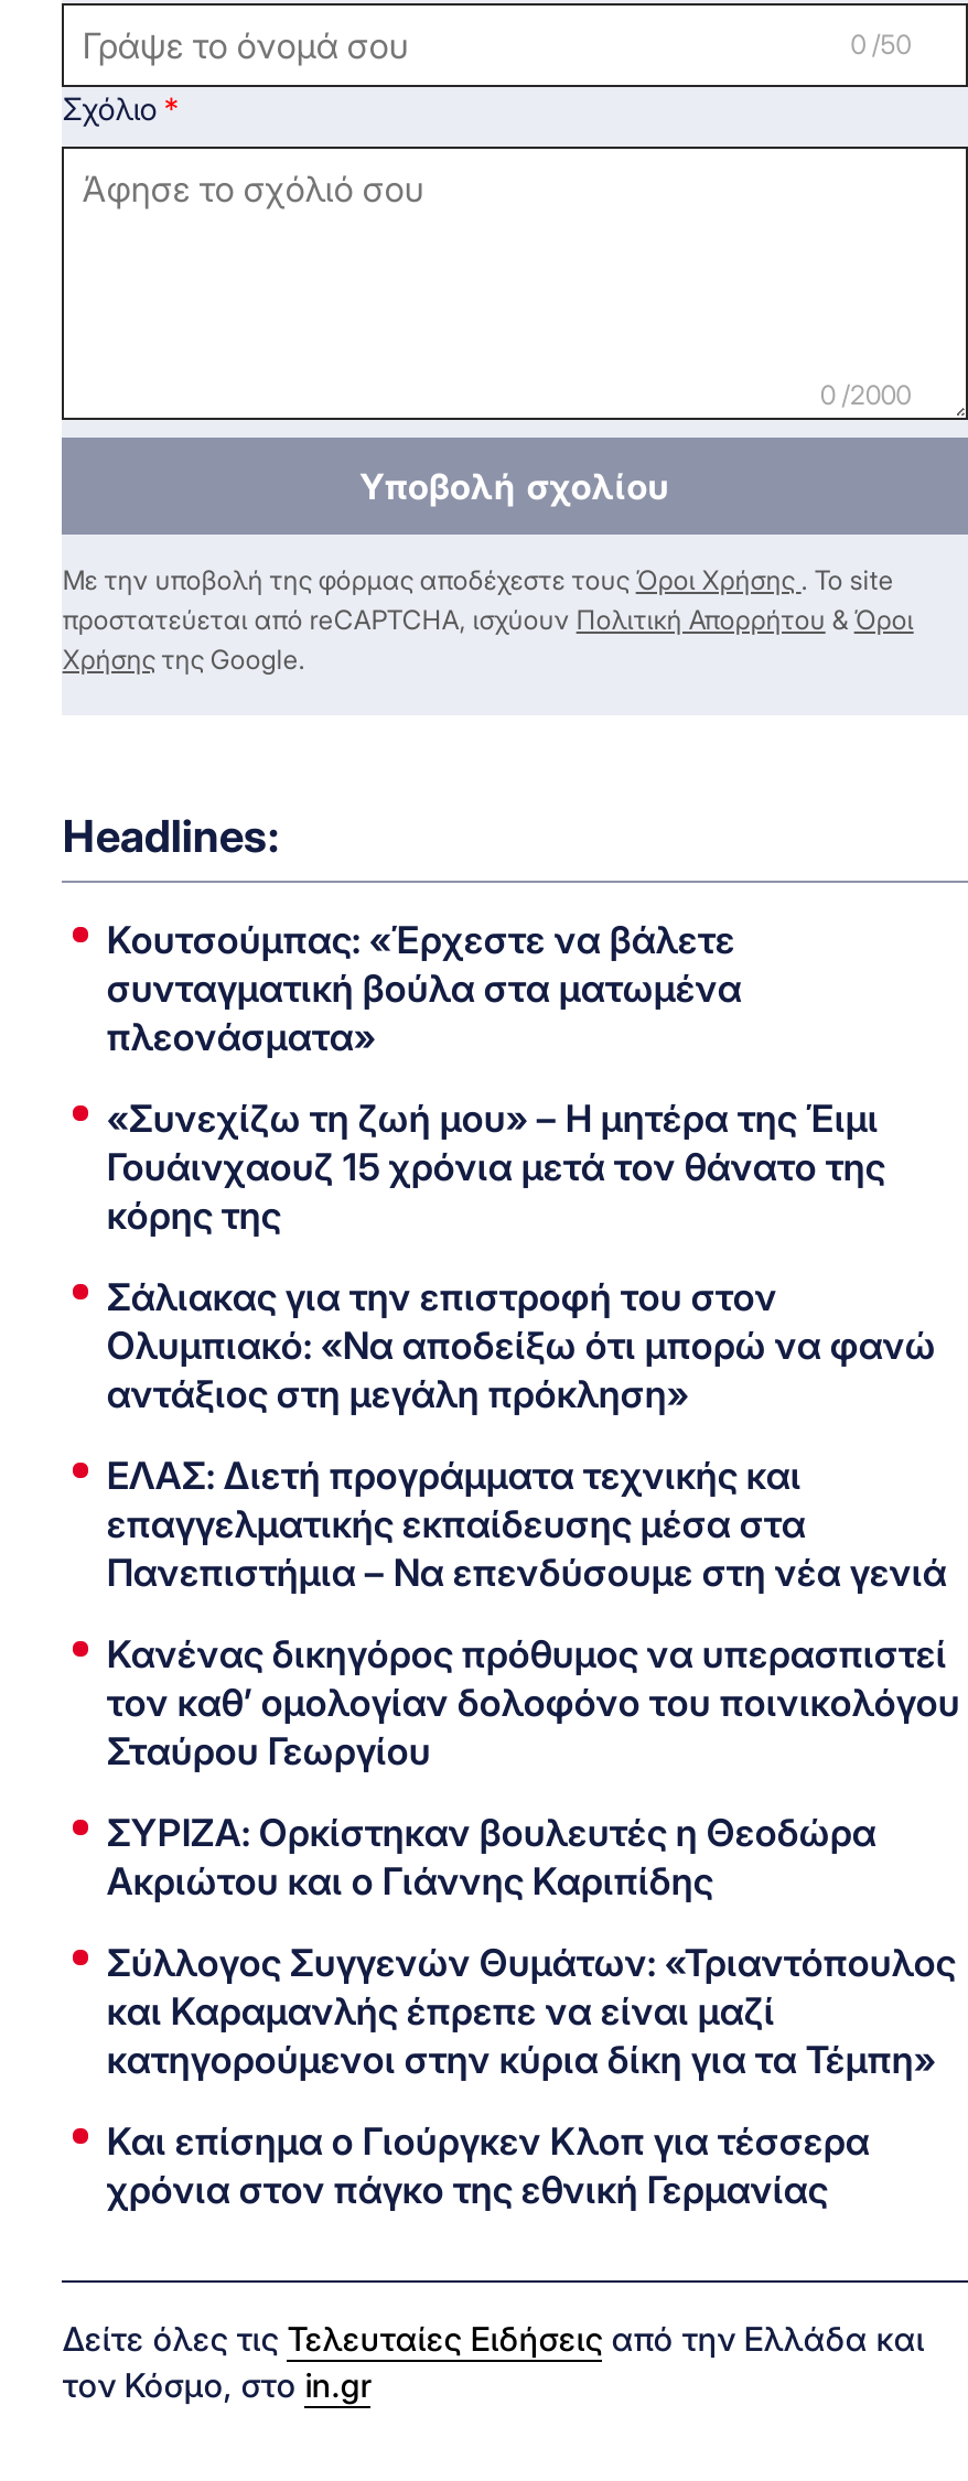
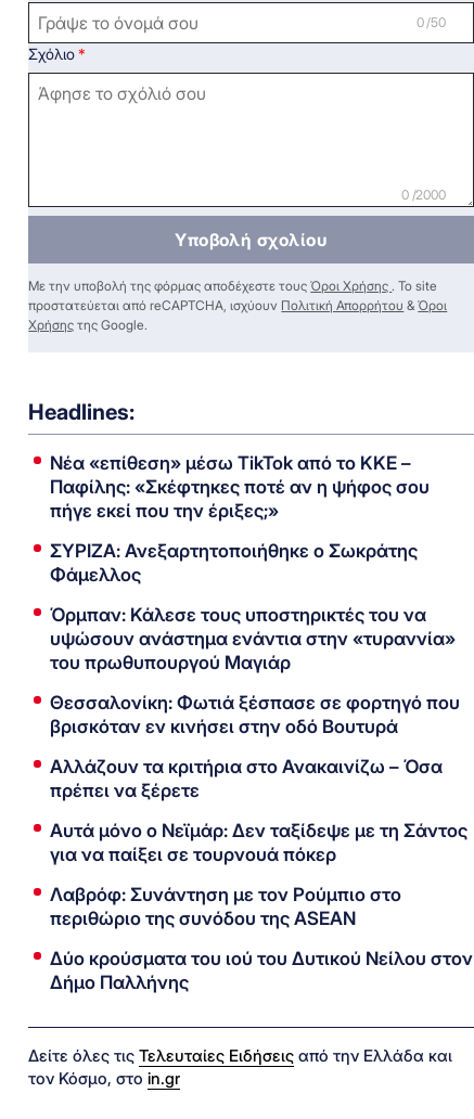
- Κουτσούμπας: «Έρχεστε να βάλετε
- συνταγματική βούλα στα ματωμένα
- πλεονάσματα»
+ Νέα «επίθεση» μέσω TikTok από το ΚΚΕ –
+ Παφίλης: «Σκέφτηκες ποτέ αν η ψήφος σου
+ πήγε εκεί που την έριξες;»

- «Συνεχίζω τη ζωή μου» – Η μητέρα της Έιμι
- Γουάινχαουζ 15 χρόνια μετά τον θάνατο της
- κόρης της
+ ΣΥΡΙΖΑ: Ανεξαρτητοποιήθηκε ο Σωκράτης
+ Φάμελλος

- Σάλιακας για την επιστροφή του στον
- Ολυμπιακό: «Να αποδείξω ότι μπορώ να φανώ
- αντάξιος στη μεγάλη πρόκληση»
+ Όρμπαν: Κάλεσε τους υποστηρικτές του να
+ υψώσουν ανάστημα ενάντια στην «τυραννία»
+ του πρωθυπουργού Μαγιάρ

- ΕΛΑΣ: Διετή προγράμματα τεχνικής και
- επαγγελματικής εκπαίδευσης μέσα στα
- Πανεπιστήμια – Να επενδύσουμε στη νέα γενιά
+ Θεσσαλονίκη: Φωτιά ξέσπασε σε φορτηγό που
+ βρισκόταν εν κινήσει στην οδό Βουτυρά

- Κανένας δικηγόρος πρόθυμος να υπερασπιστεί
- τον καθ’ ομολογίαν δολοφόνο του ποινικολόγου
- Σταύρου Γεωργίου
+ Αλλάζουν τα κριτήρια στο Ανακαινίζω – Όσα
+ πρέπει να ξέρετε

- ΣΥΡΙΖΑ: Ορκίστηκαν βουλευτές η Θεοδώρα
- Ακριώτου και ο Γιάννης Καριπίδης
+ Αυτά μόνο ο Νεϊμάρ: Δεν ταξίδεψε με τη Σάντος
+ για να παίξει σε τουρνουά πόκερ

- Σύλλογος Συγγενών Θυμάτων: «Τριαντόπουλος
- και Καραμανλής έπρεπε να είναι μαζί
- κατηγορούμενοι στην κύρια δίκη για τα Τέμπη»
+ Λαβρόφ: Συνάντηση με τον Ρούμπιο στο
+ περιθώριο της συνόδου της ASEAN

- Και επίσημα ο Γιούργκεν Κλοπ για τέσσερα
- χρόνια στον πάγκο της εθνική Γερμανίας
+ Δύο κρούσματα του ιού του Δυτικού Νείλου στον
+ Δήμο Παλλήνης
